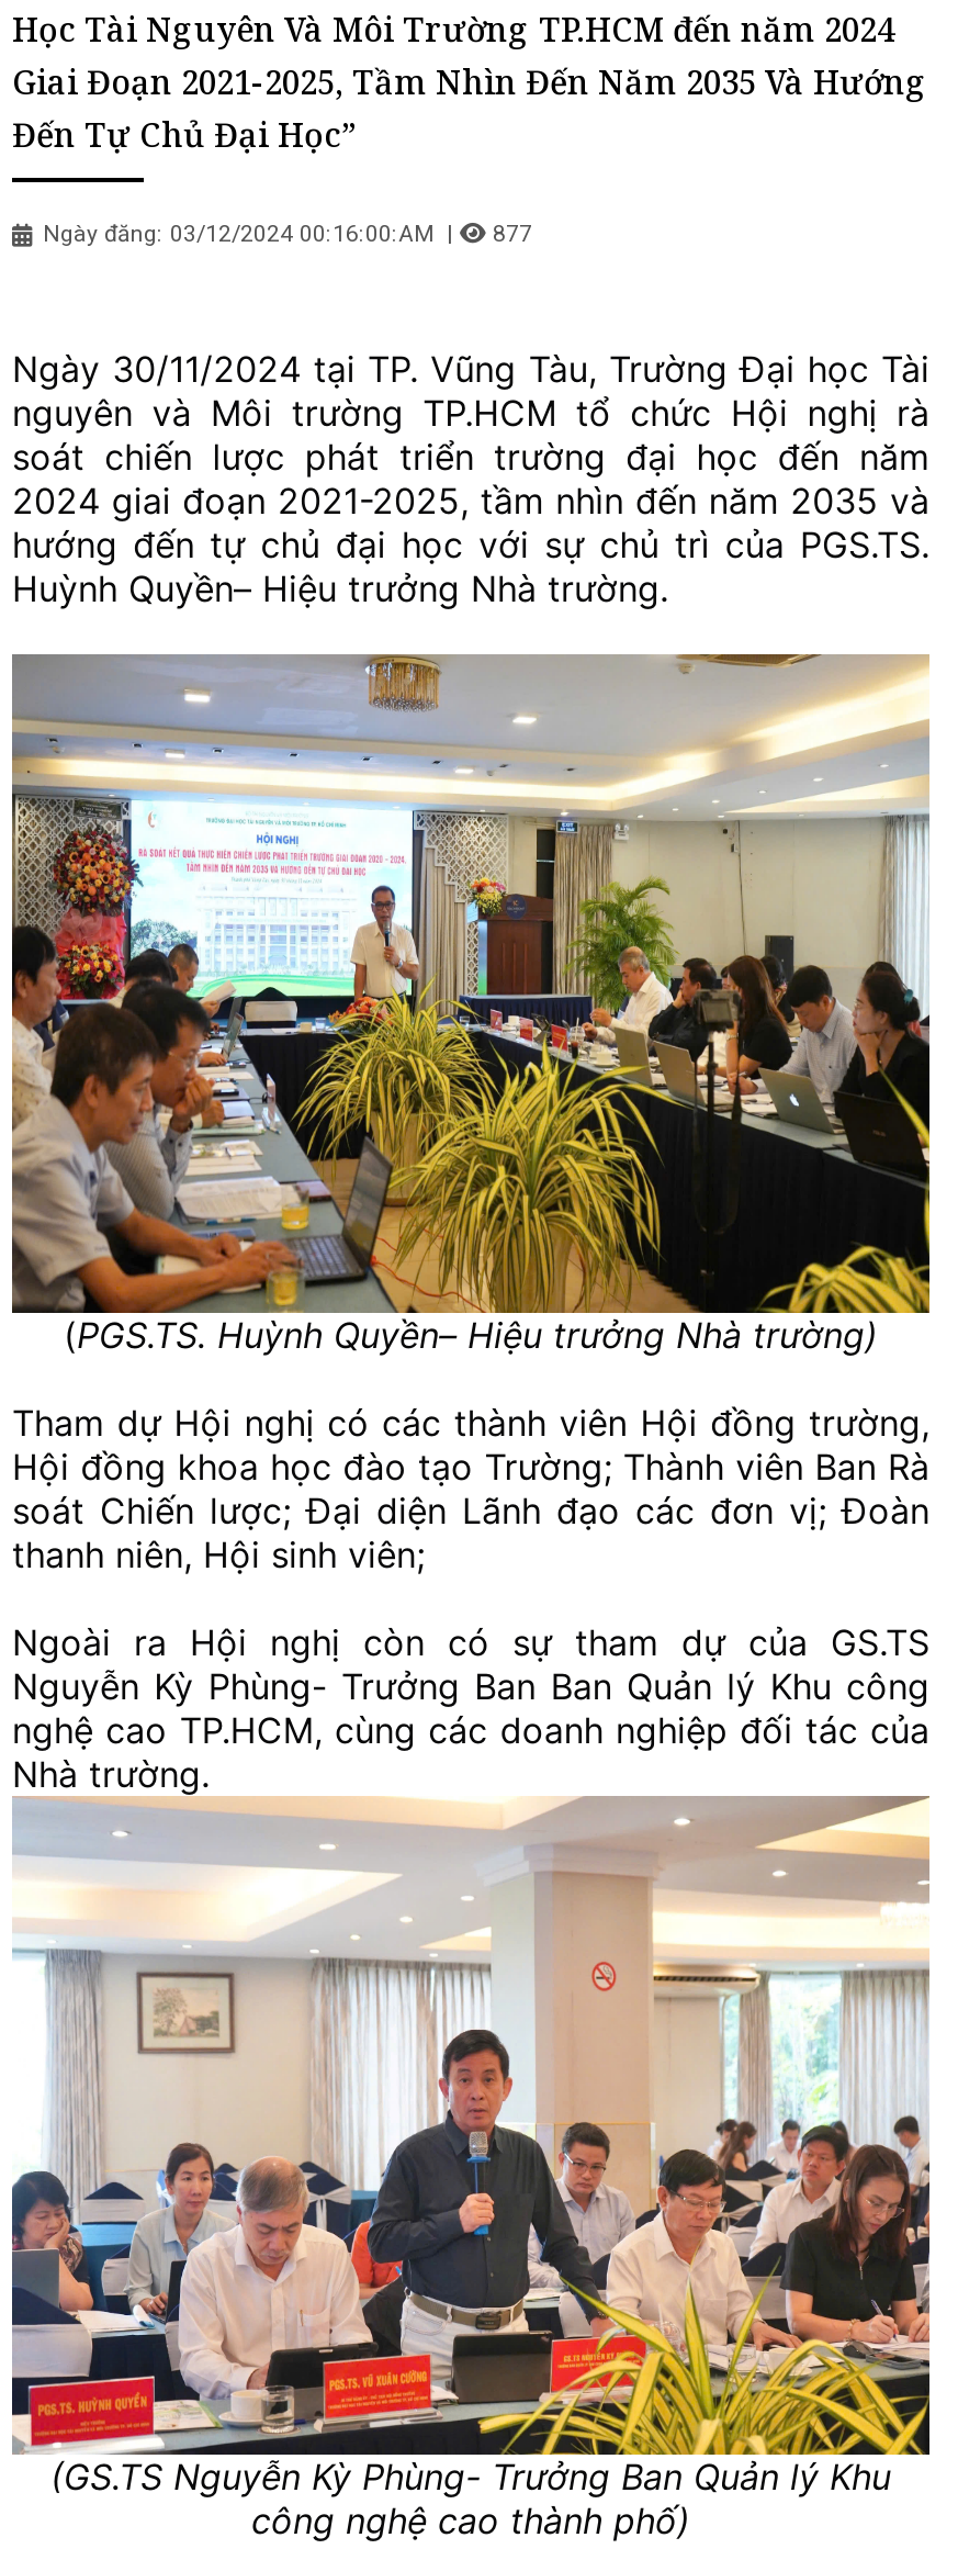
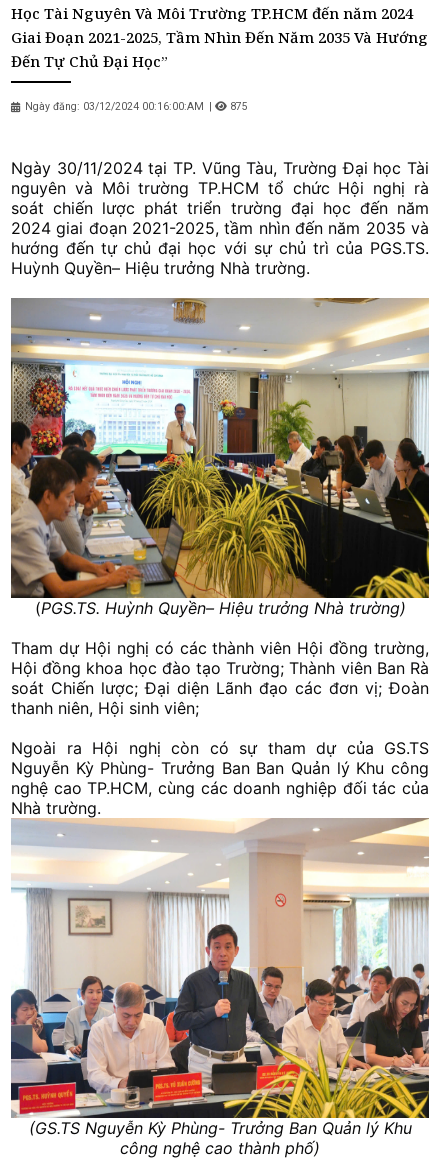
- 877
+ 875
